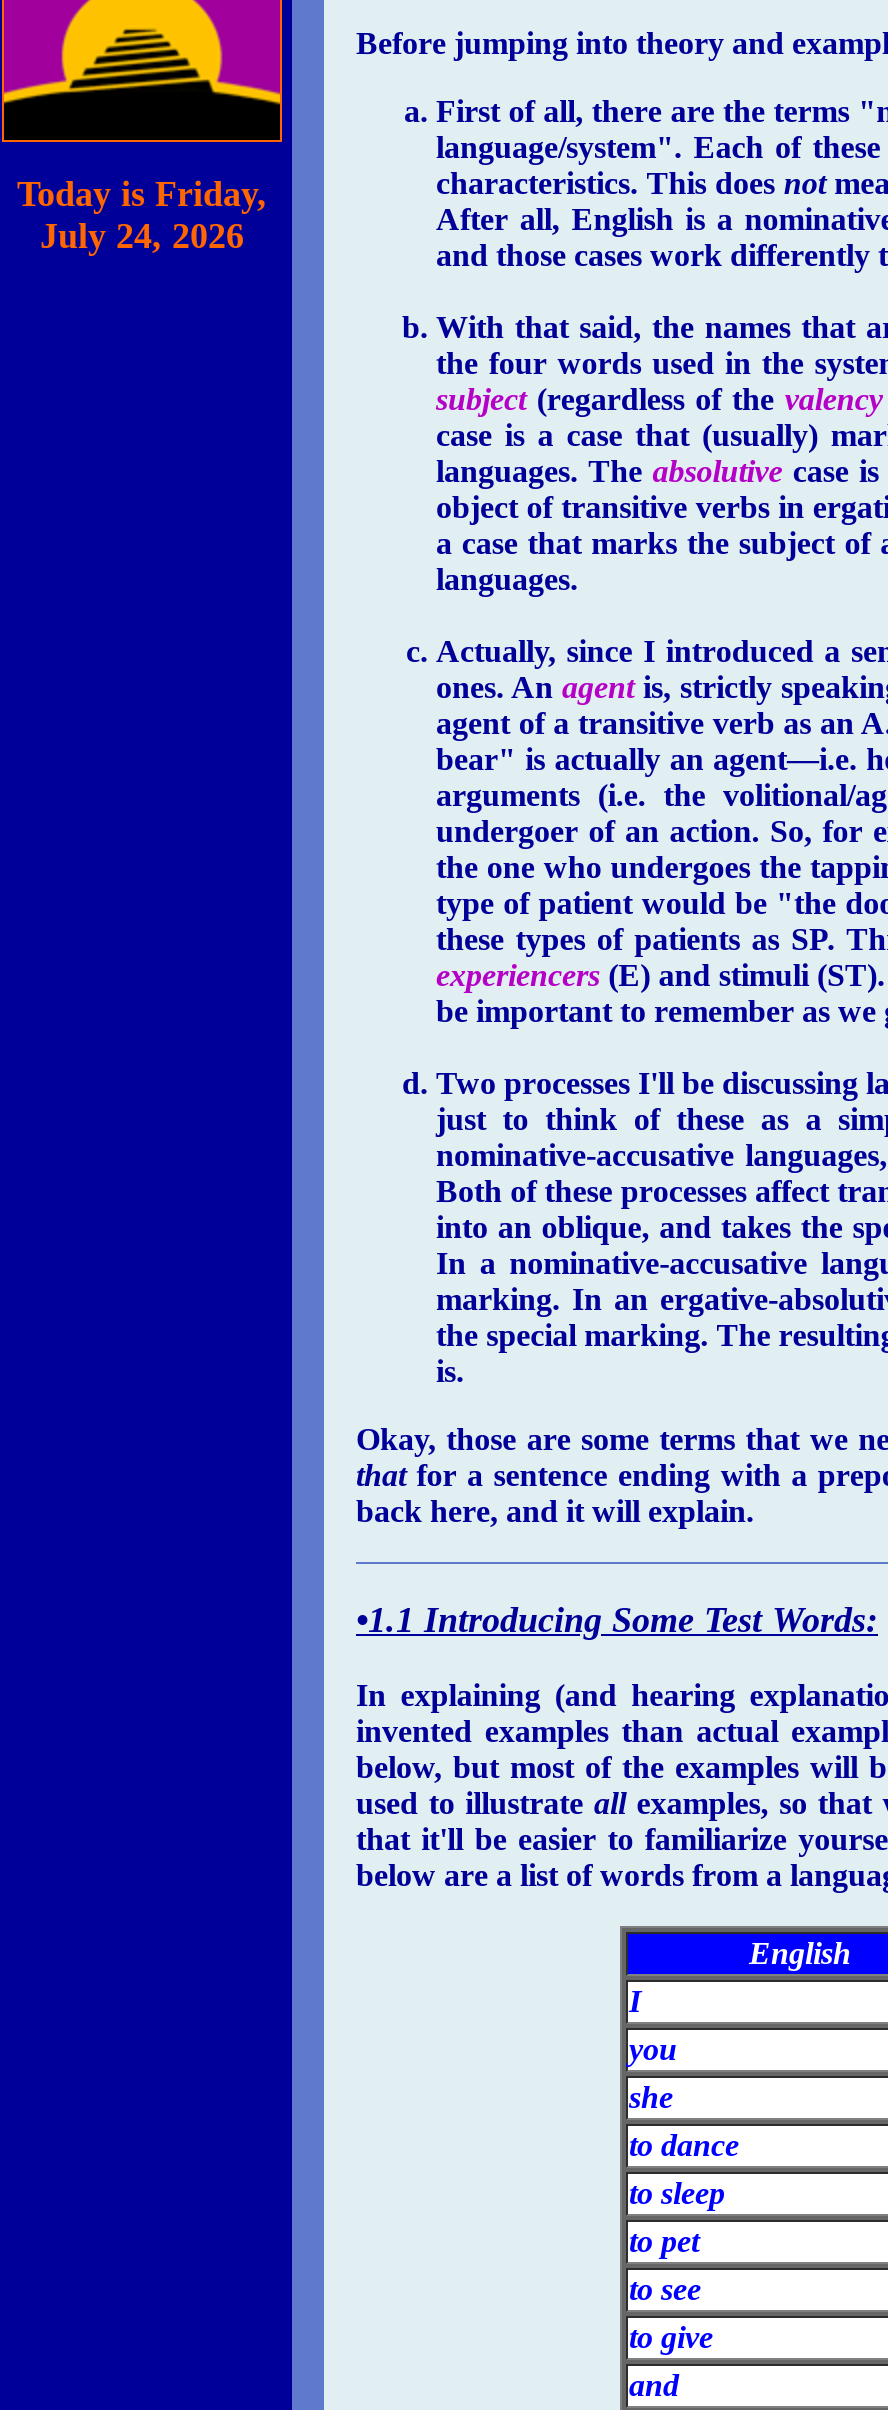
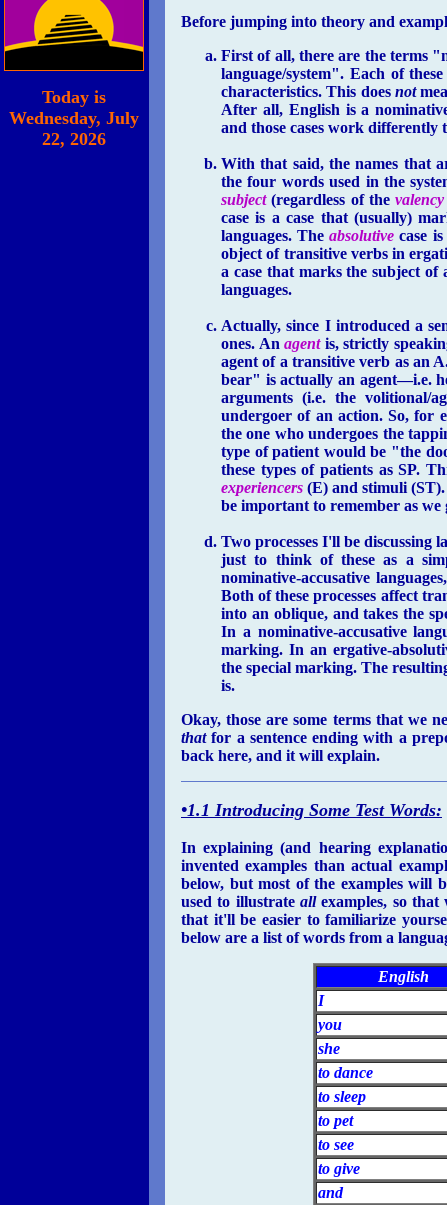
- Today is Friday,
- July 24, 2026
+ Today is
+ Wednesday, July
+ 22, 2026
